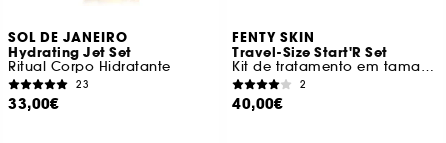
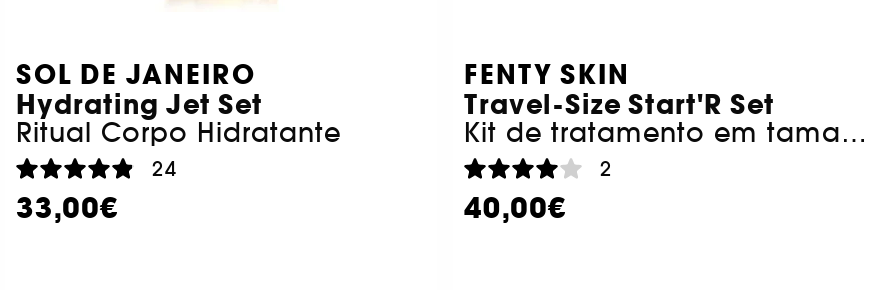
- 23
+ 24
